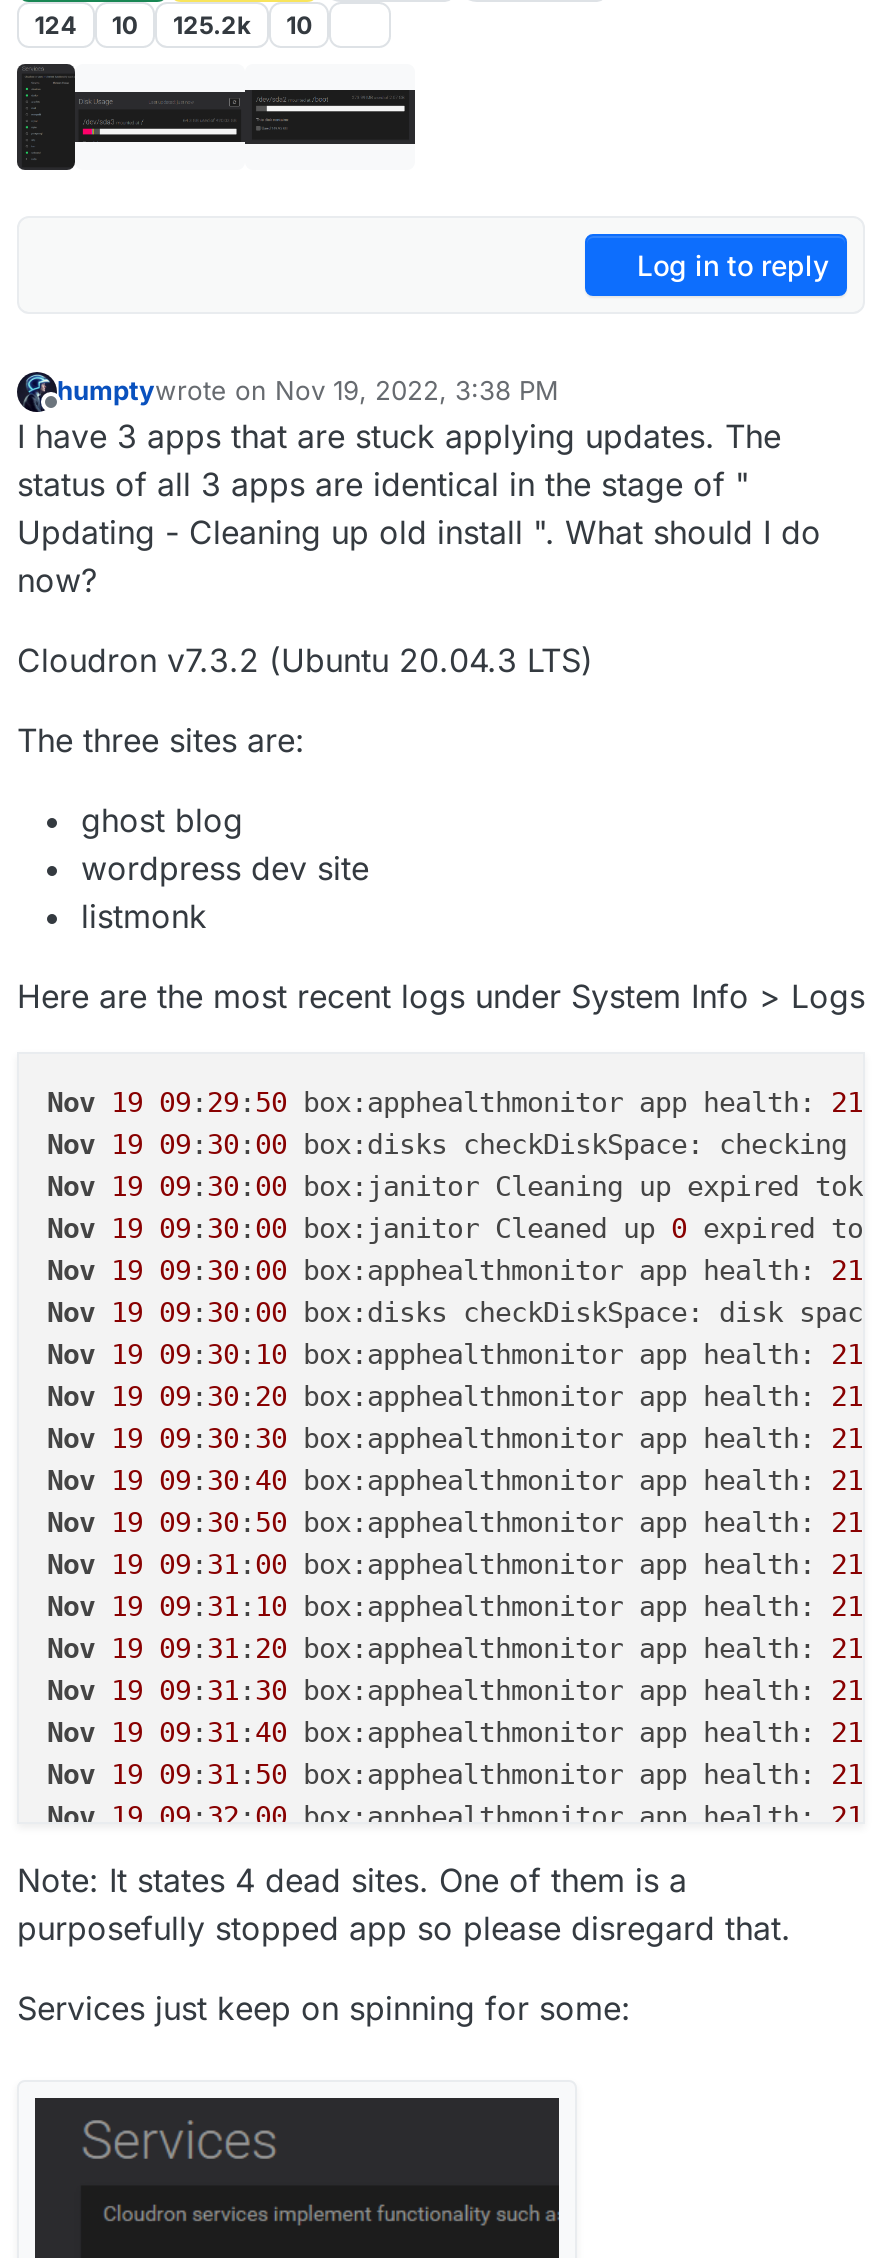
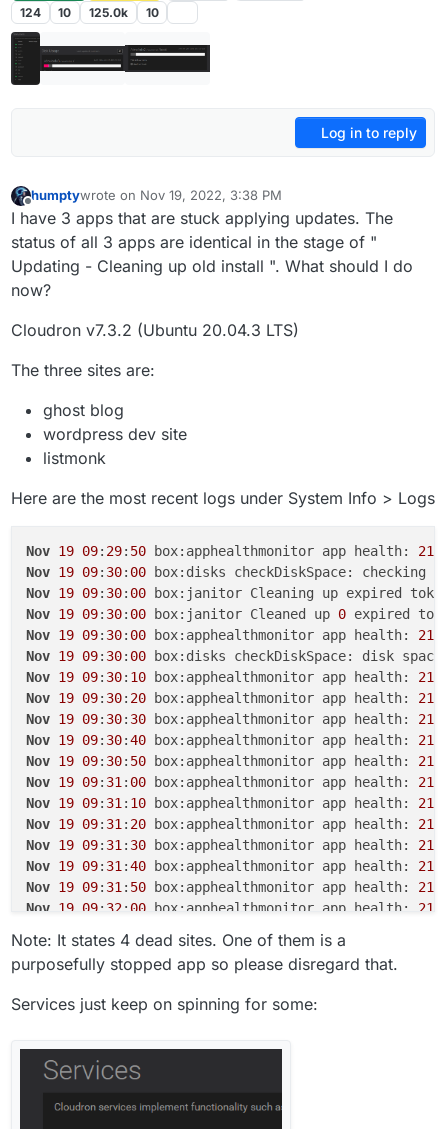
- 124 10 125.2k 10
+ 124 10 125.0k 10
